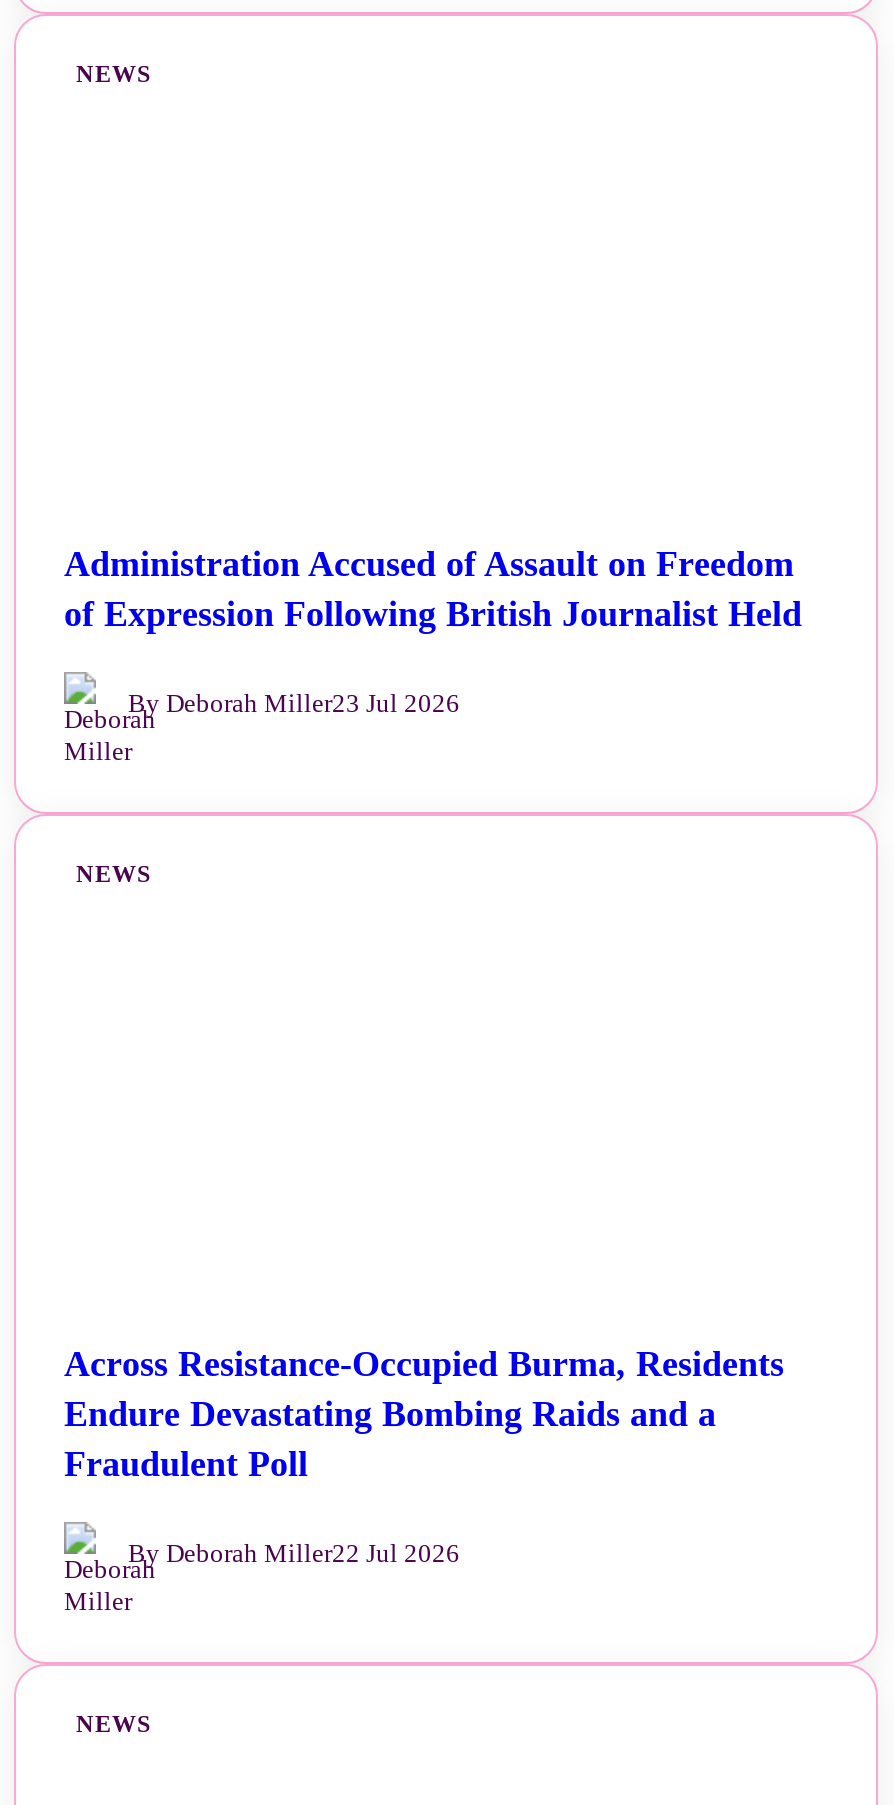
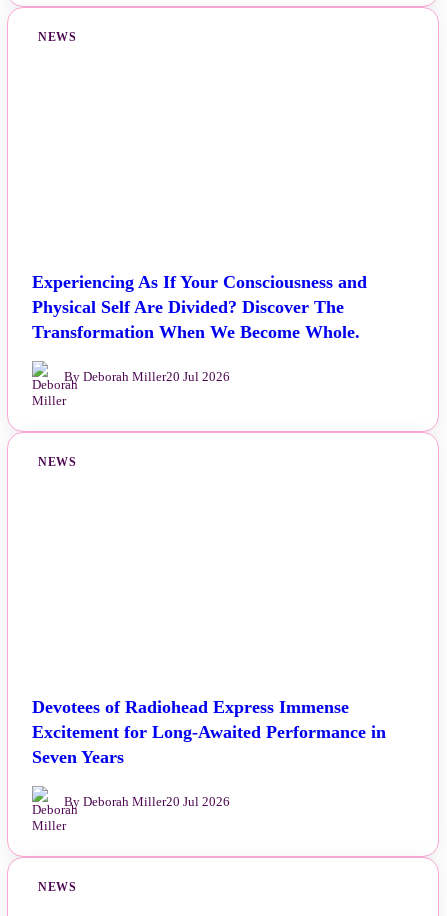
- Administration Accused of Assault on Freedom
- of Expression Following British Journalist Held
+ Experiencing As If Your Consciousness and
+ Physical Self Are Divided? Discover The
+ Transformation When We Become Whole.

- By Deborah Miller23 Jul 2026
+ By Deborah Miller20 Jul 2026

- Across Resistance-Occupied Burma, Residents
- Endure Devastating Bombing Raids and a
- Fraudulent Poll
+ Devotees of Radiohead Express Immense
+ Excitement for Long-Awaited Performance in
+ Seven Years

- By Deborah Miller22 Jul 2026
+ By Deborah Miller20 Jul 2026
